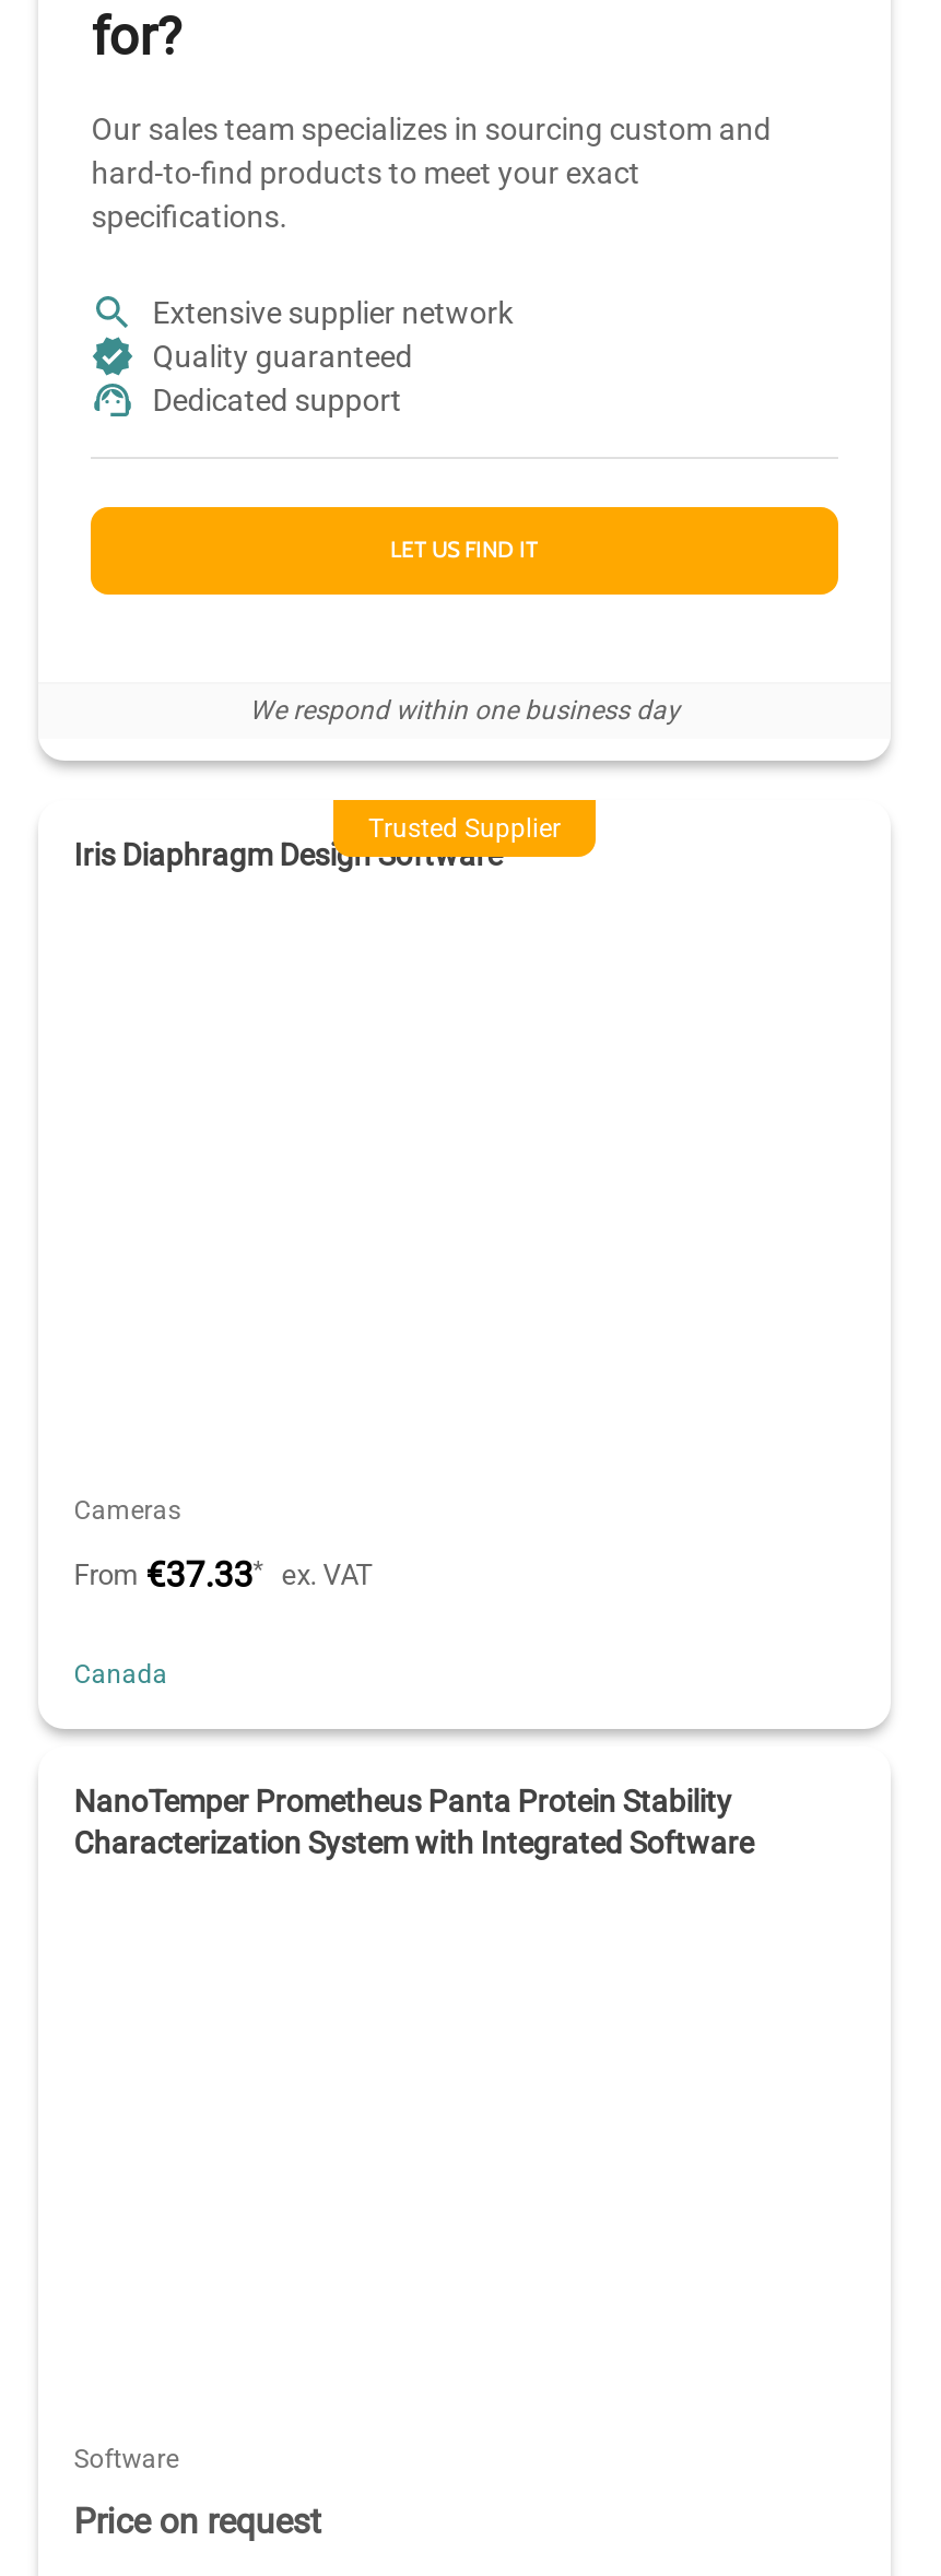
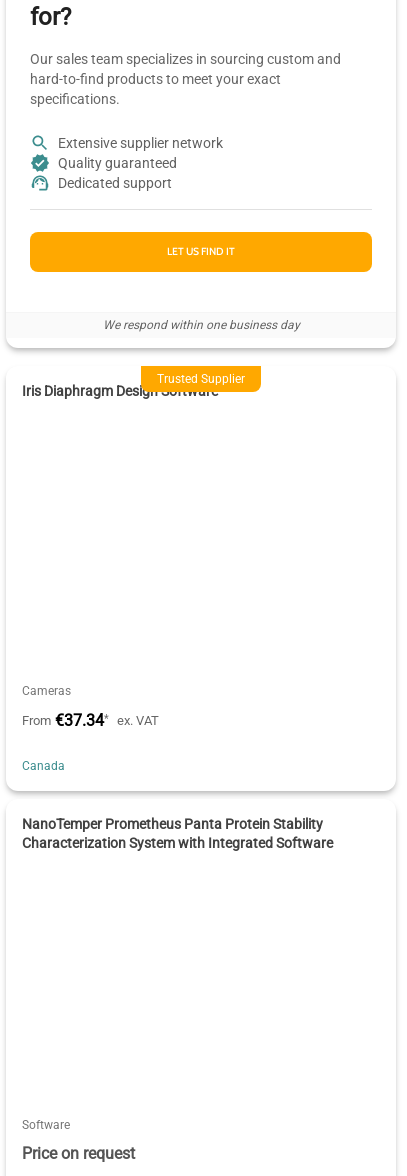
- From €37.33* ex. VAT
+ From €37.34* ex. VAT
